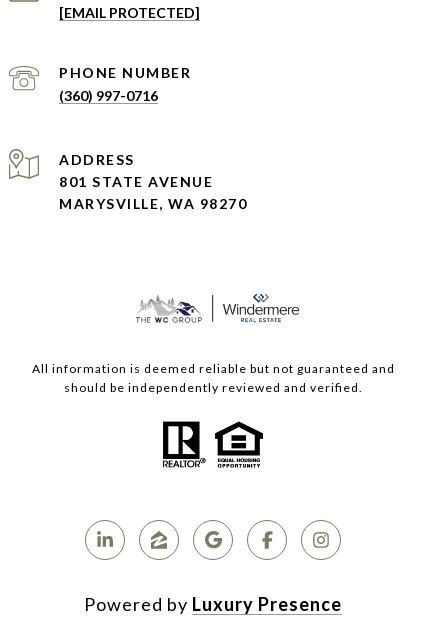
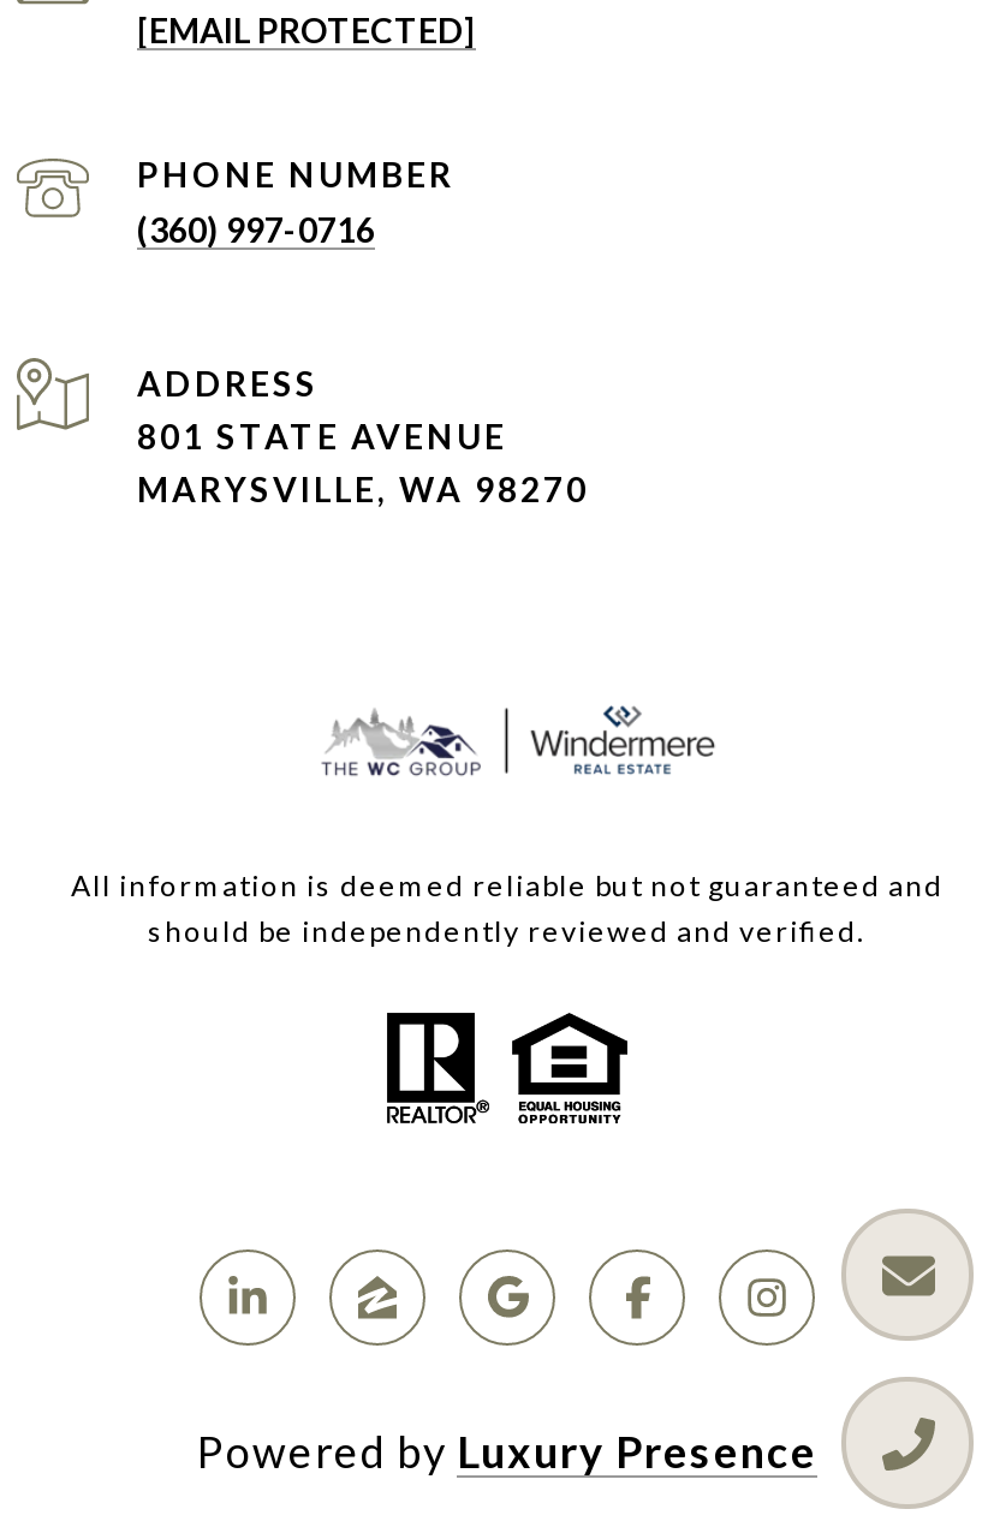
+ [image]

+ [image]
